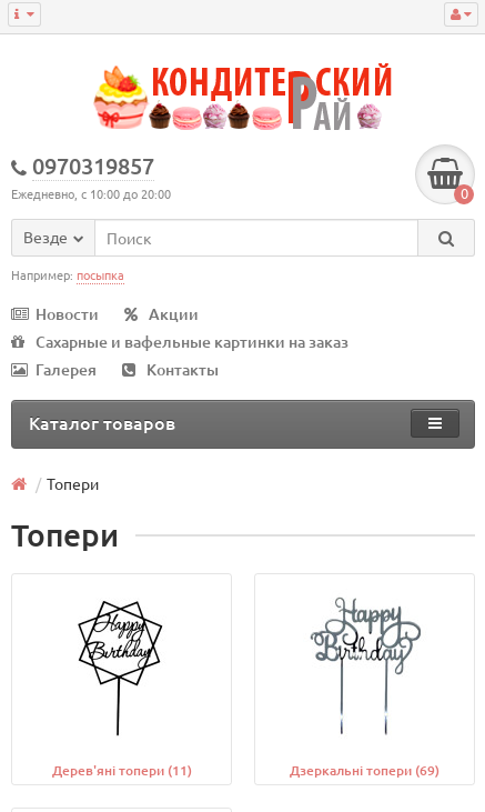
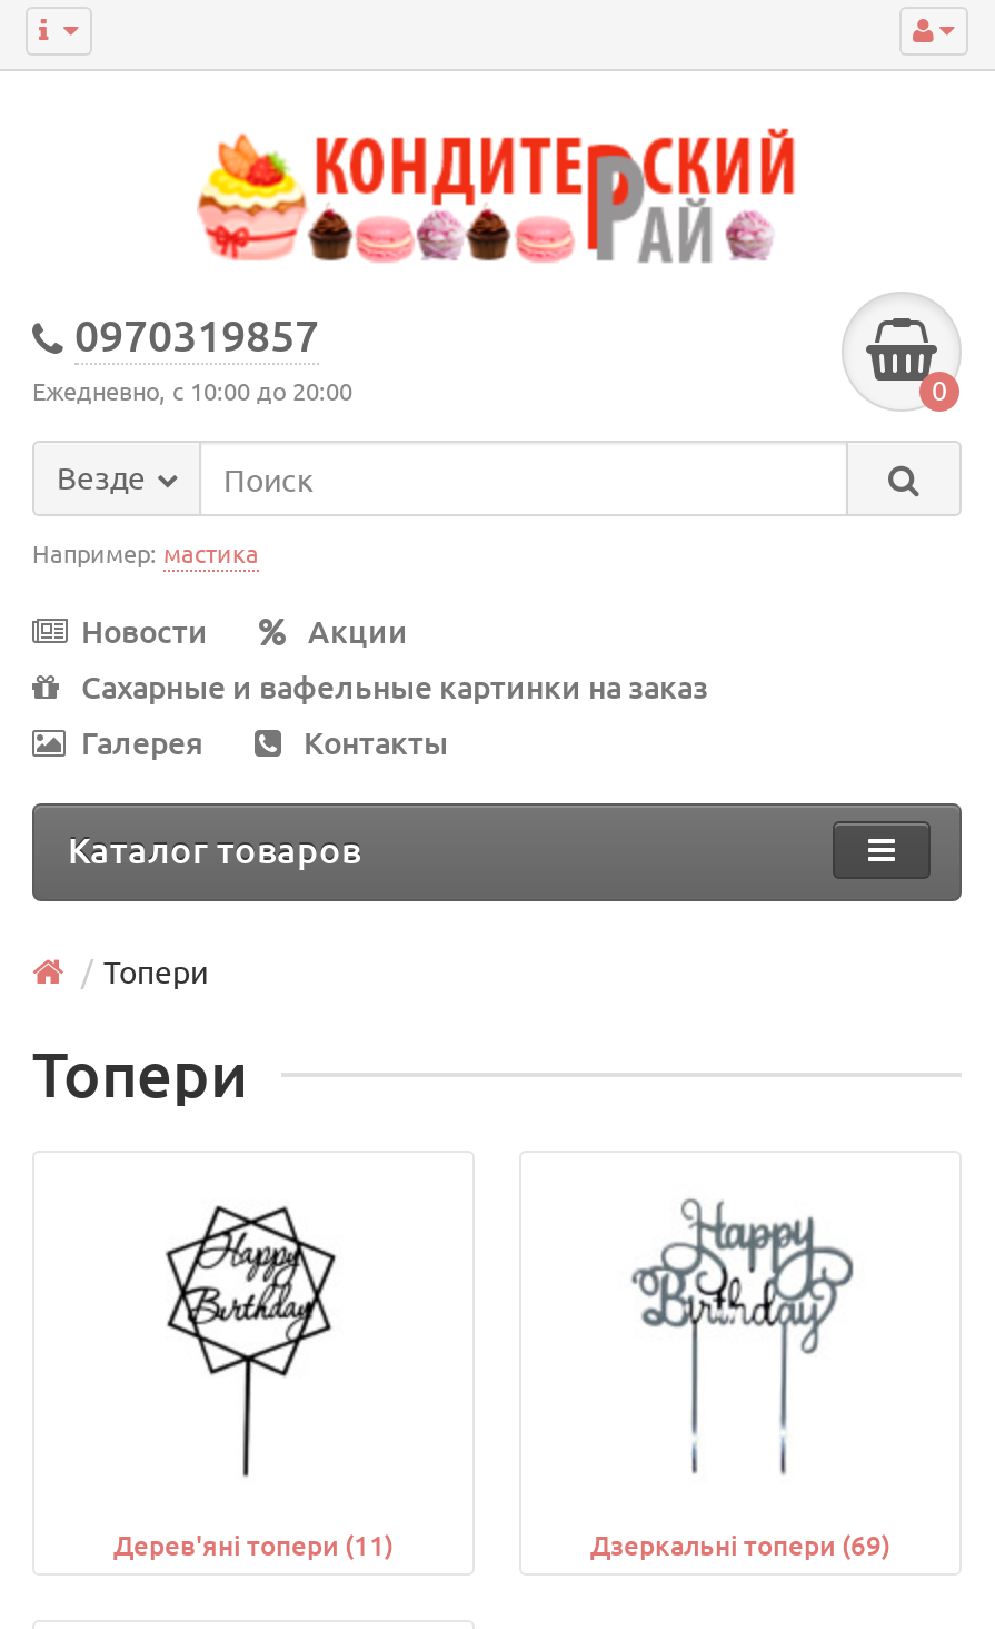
- Например: посыпка
+ Например: мастика
